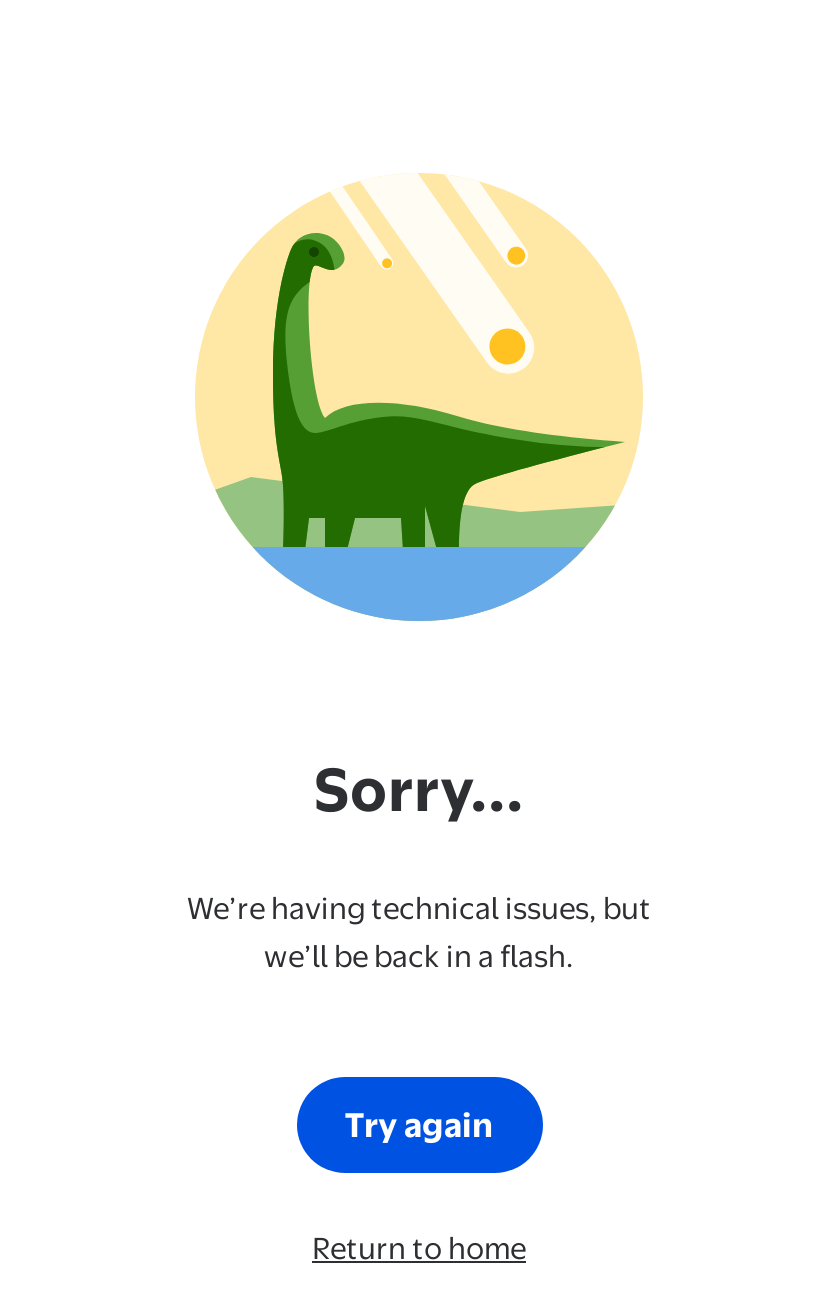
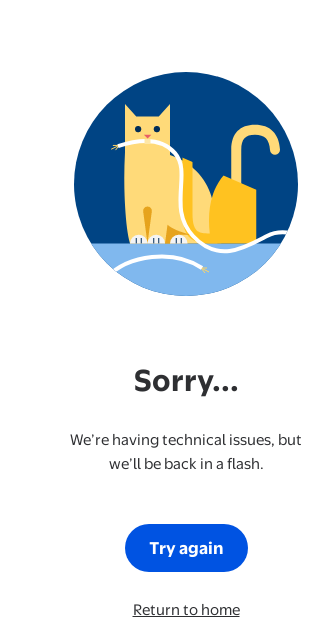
- [image]
+ [image]
